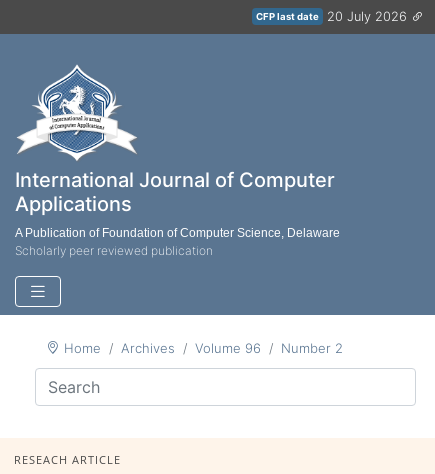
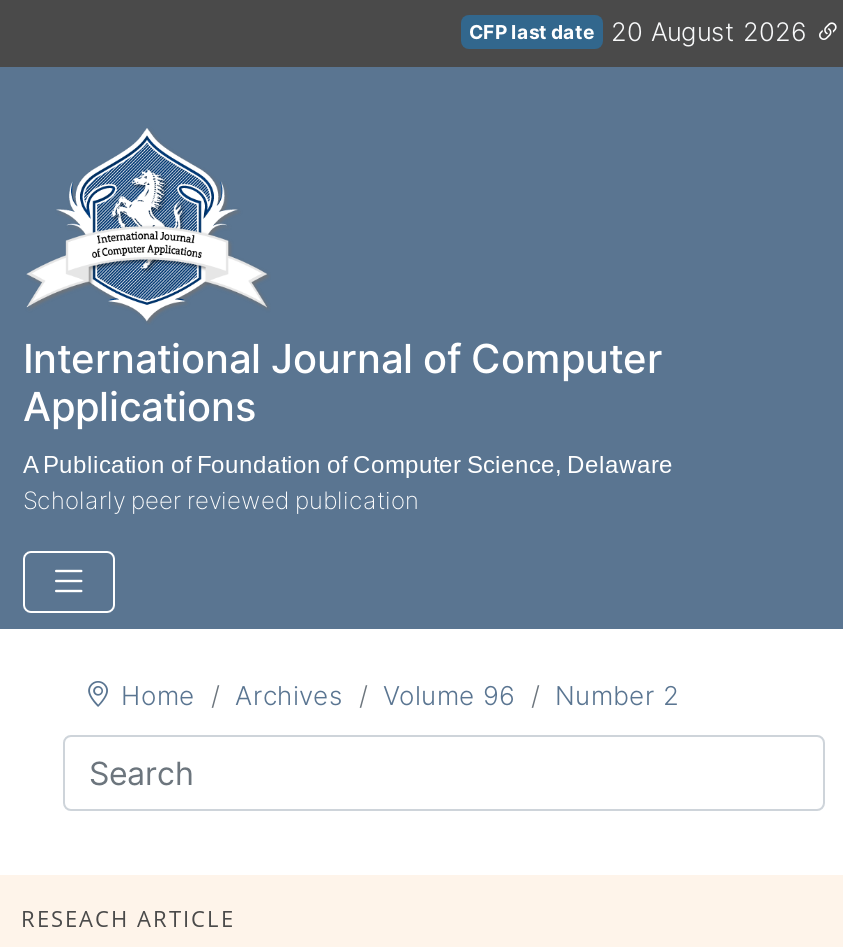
- CFP last date 20 July 2026
+ CFP last date 20 August 2026
